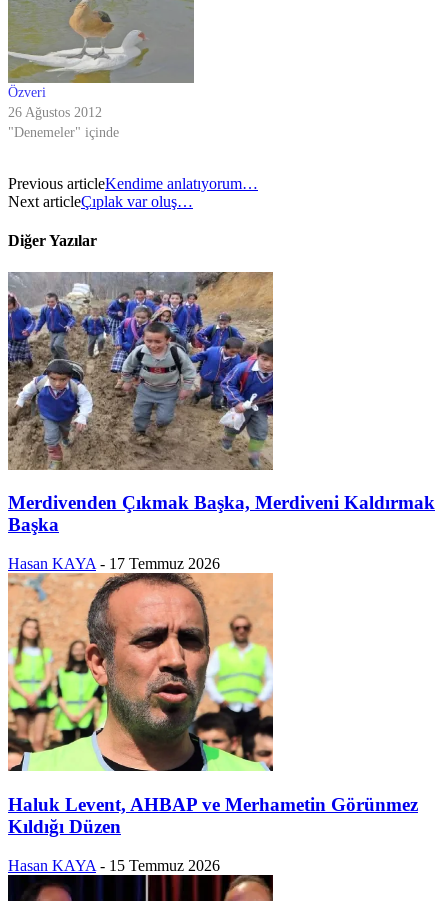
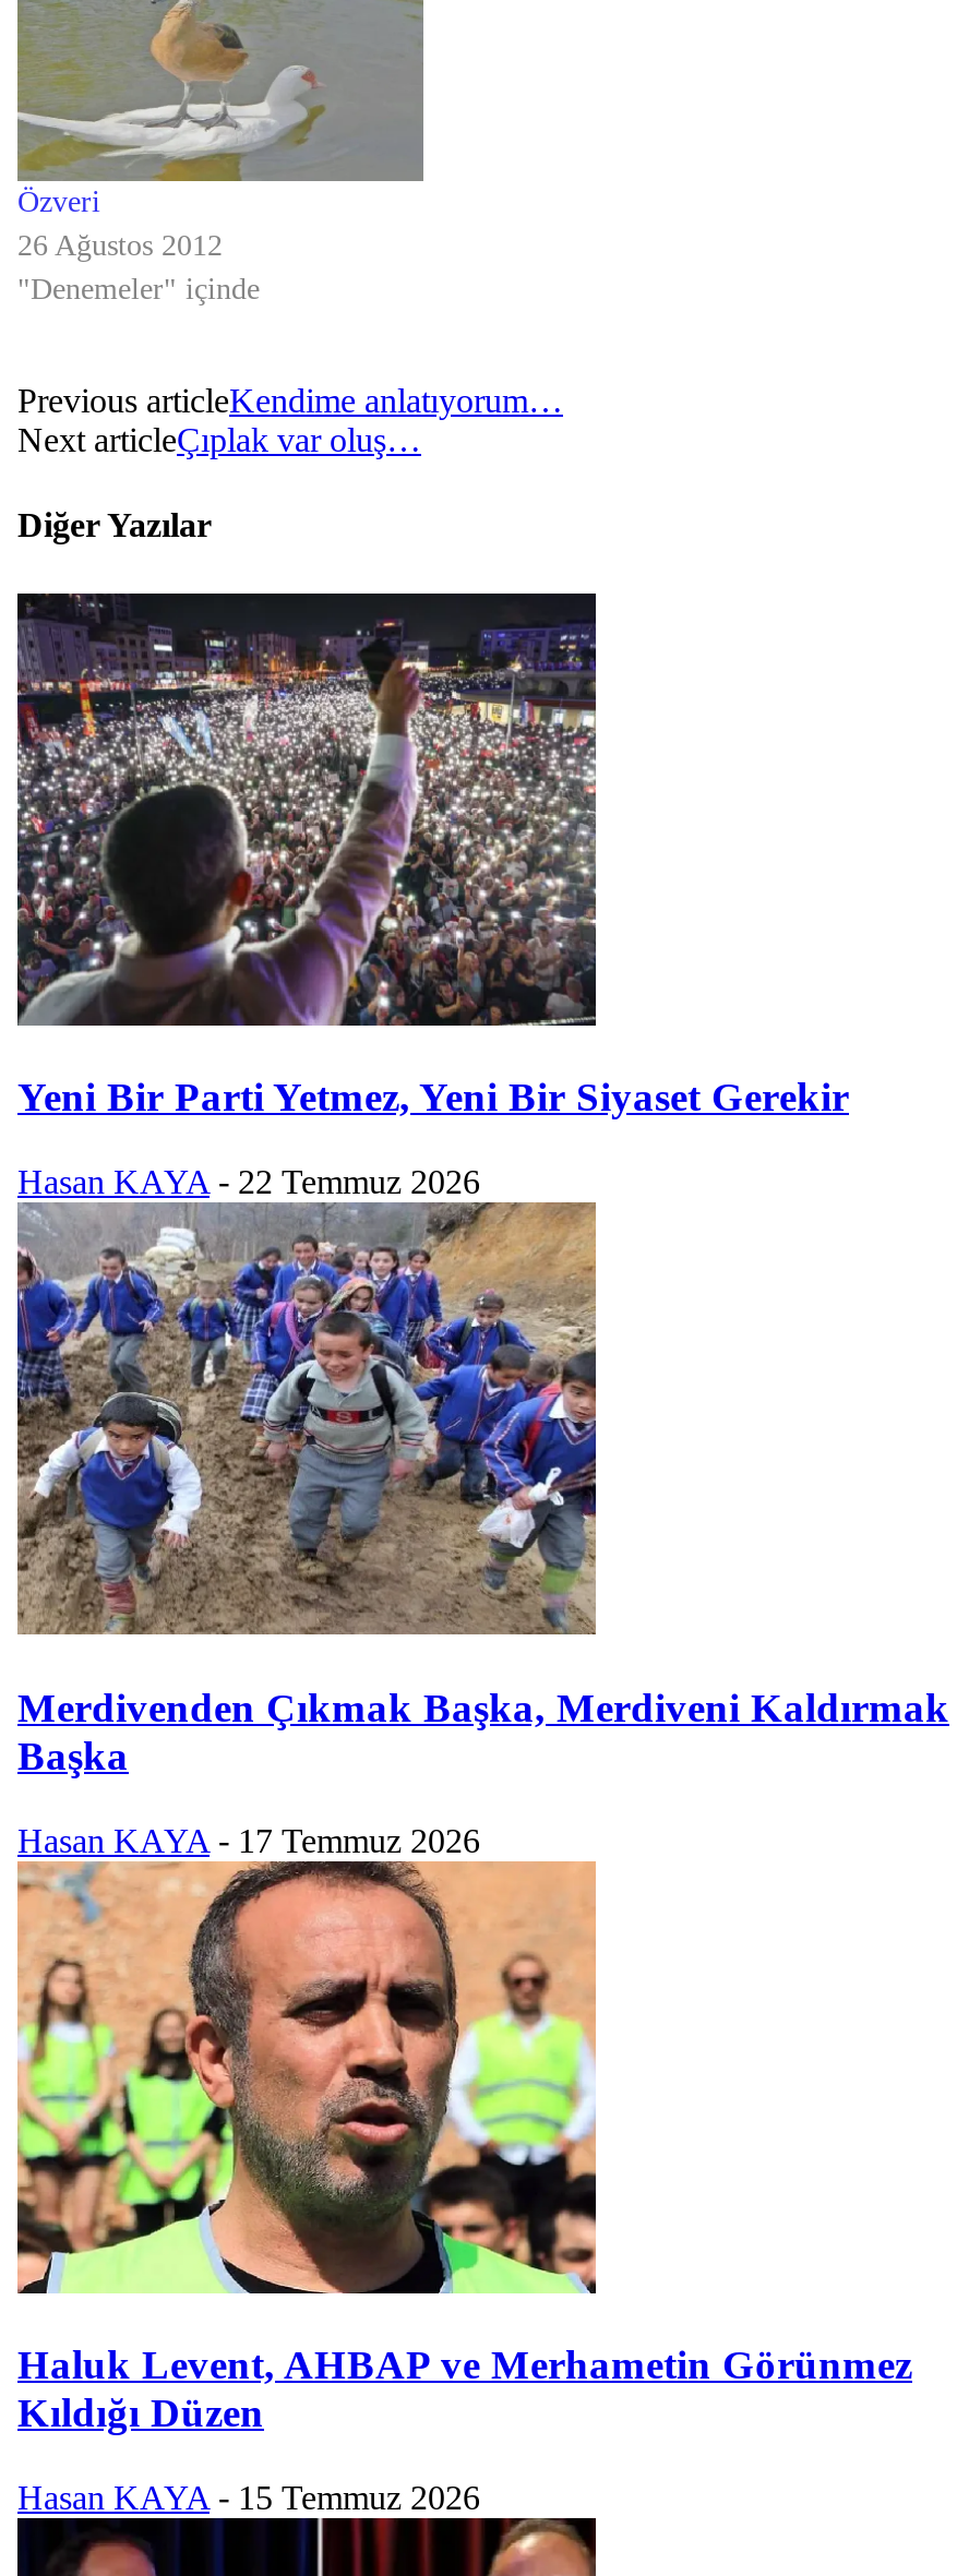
+ [image]
+ Yeni Bir Parti Yetmez, Yeni Bir Siyaset Gerekir
+ Hasan KAYA - 22 Temmuz 2026
